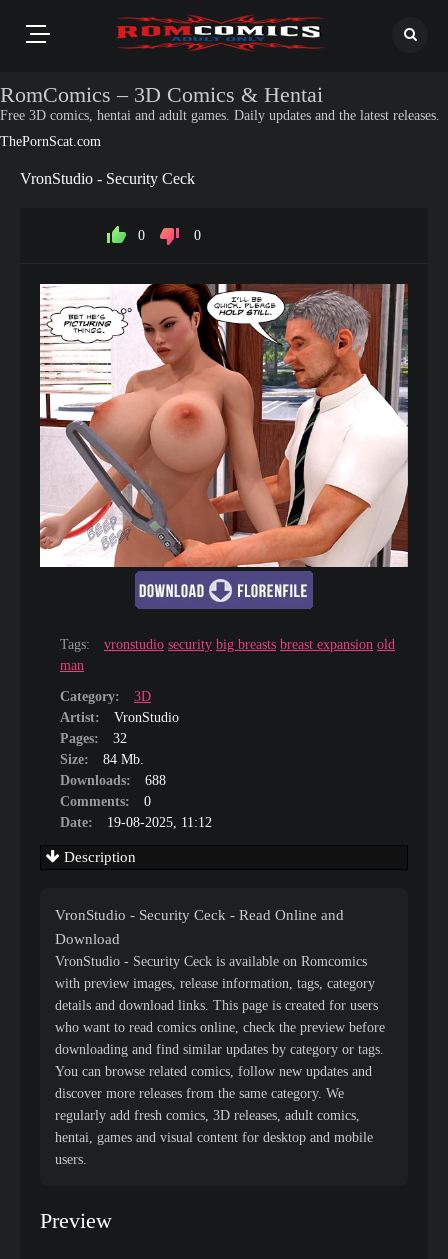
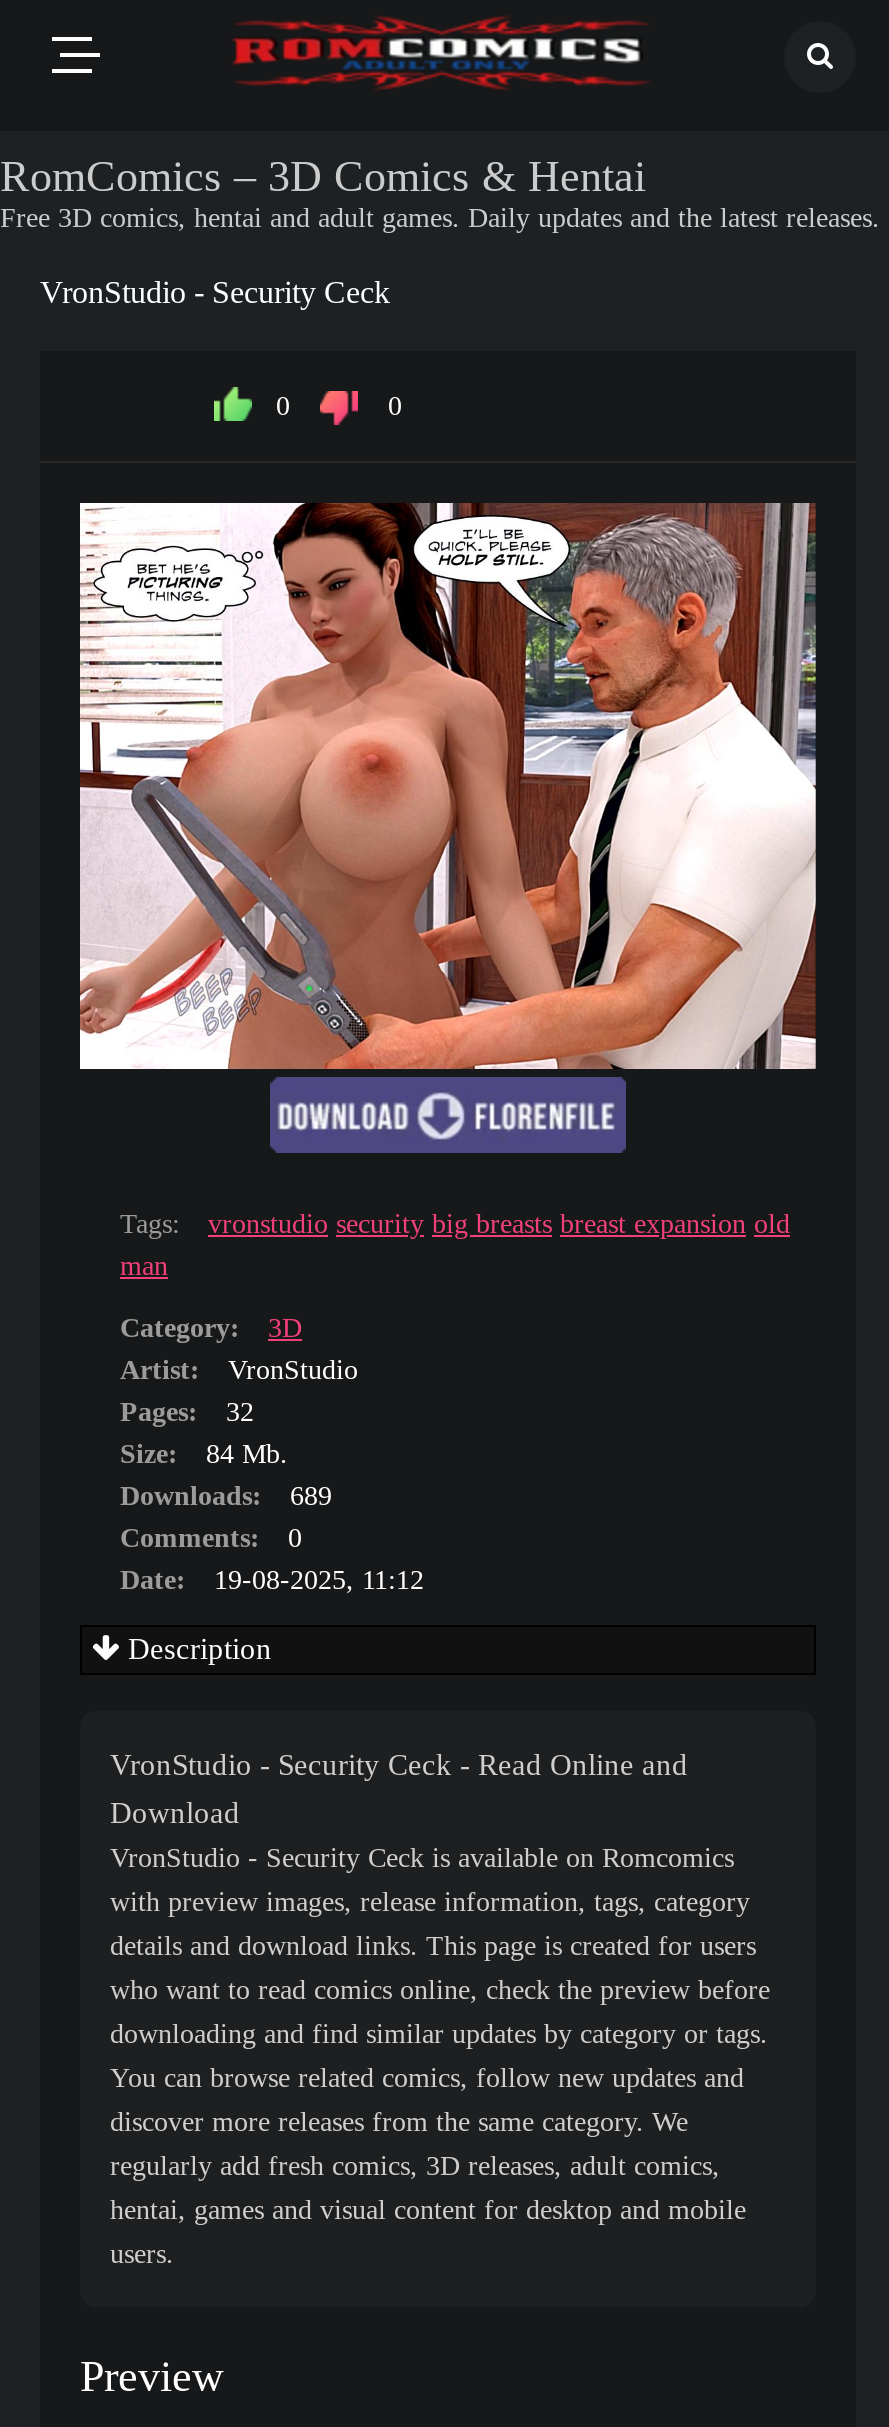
- ThePornScat.com

- Downloads: 688
+ Downloads: 689
